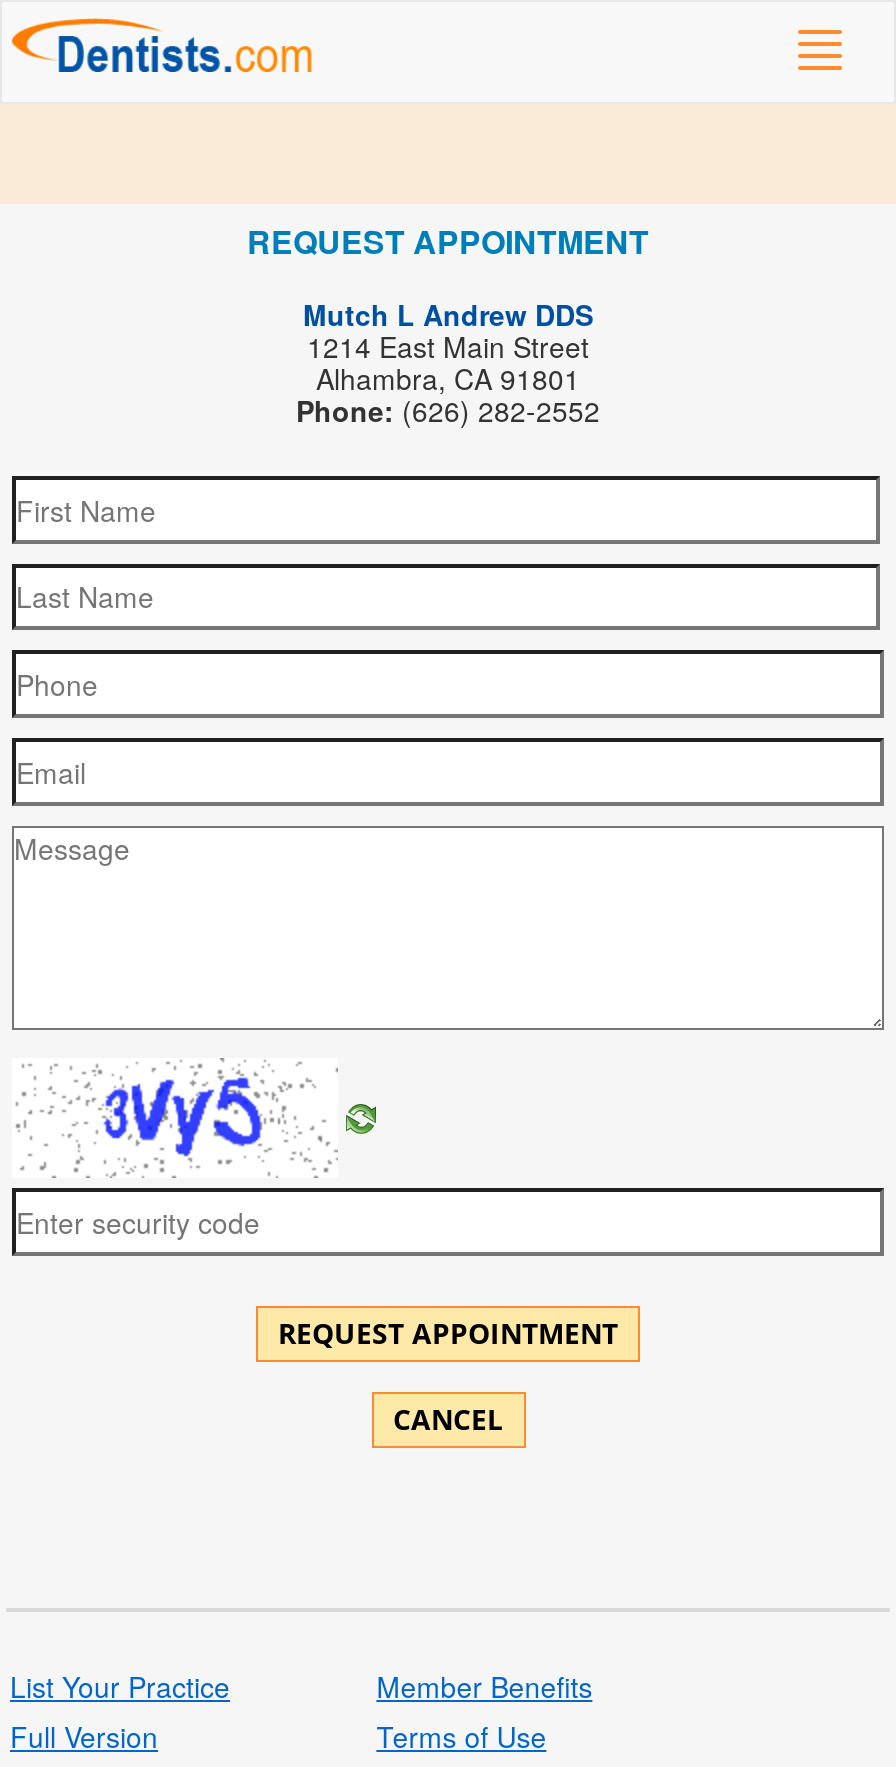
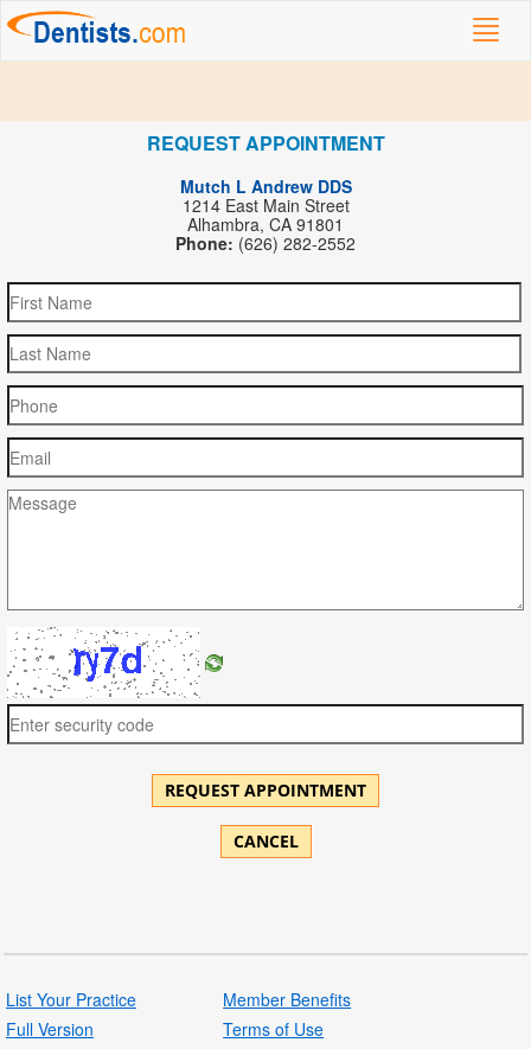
- [image]
+ [image]
